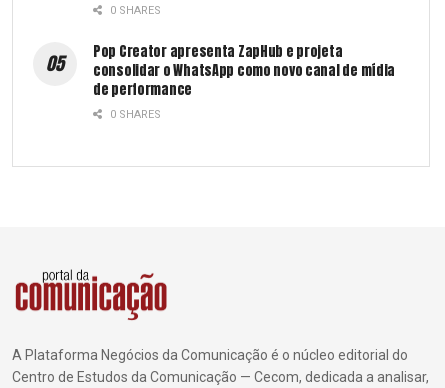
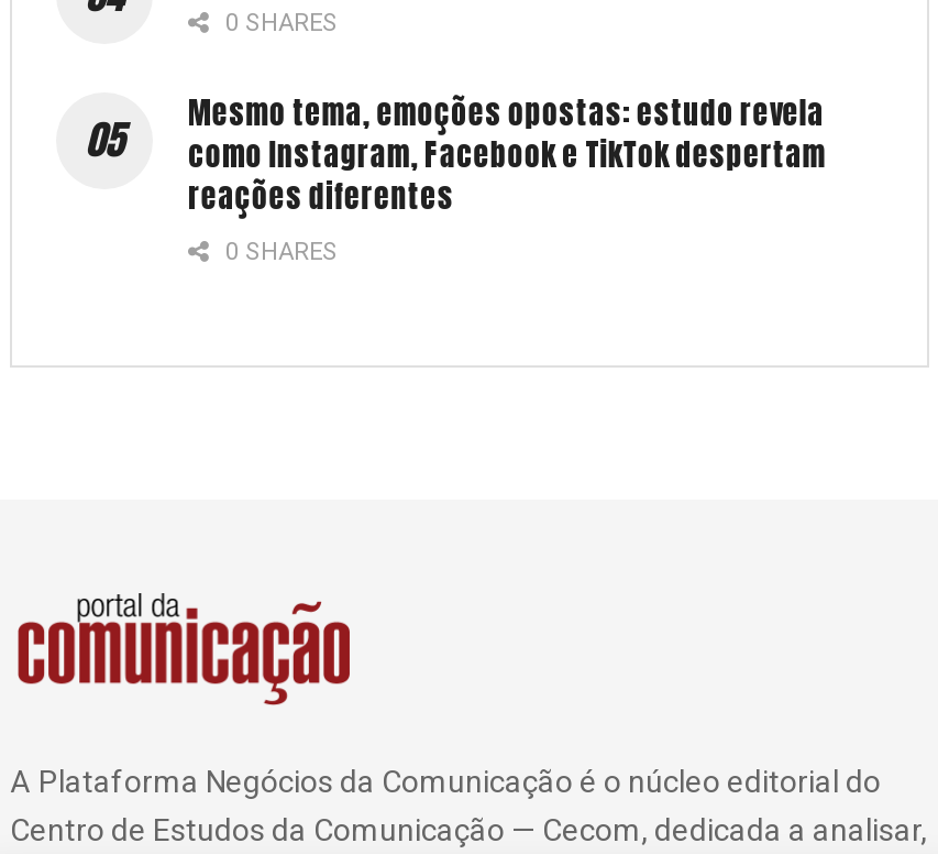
- Pop Creator apresenta ZapHub e projeta
- consolidar o WhatsApp como novo canal de mídia
- de performance
+ Mesmo tema, emoções opostas: estudo revela
+ como Instagram, Facebook e TikTok despertam
+ reações diferentes
